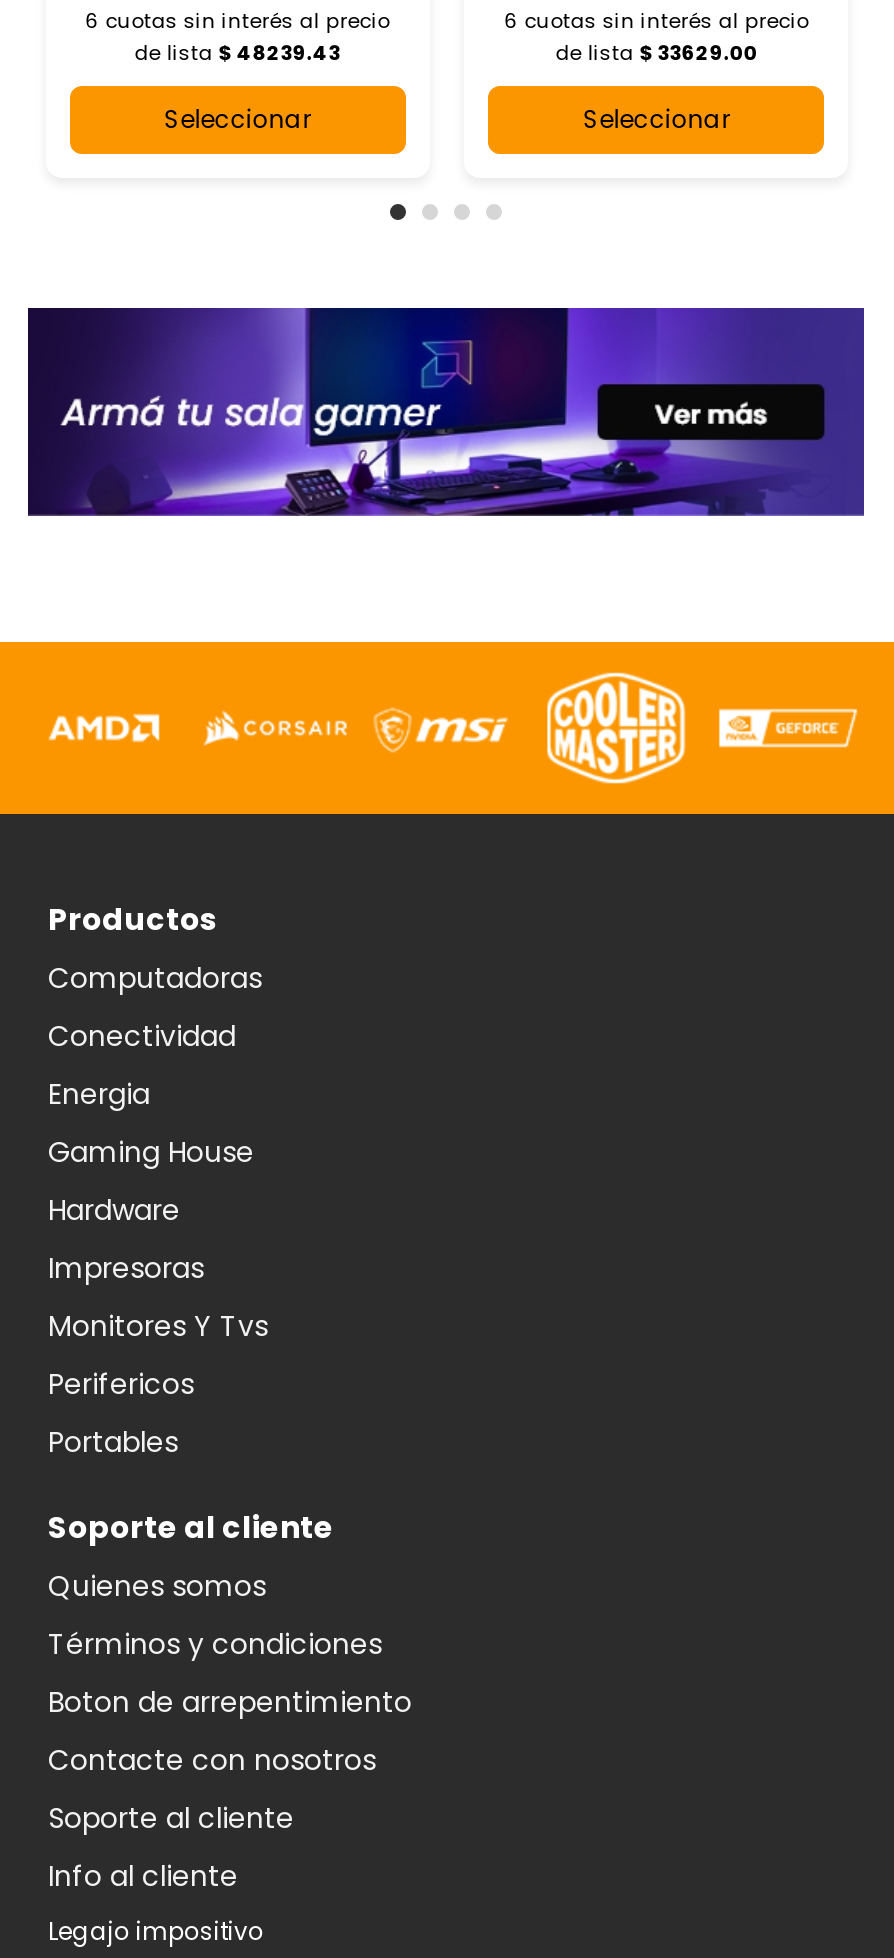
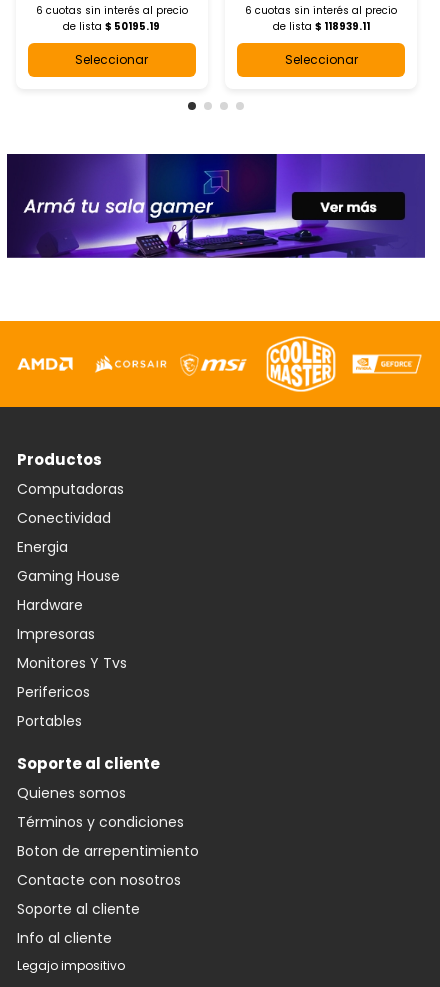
- de lista $ 48239.43
+ de lista $ 50195.19

- de lista $ 33629.00
+ de lista $ 118939.11
